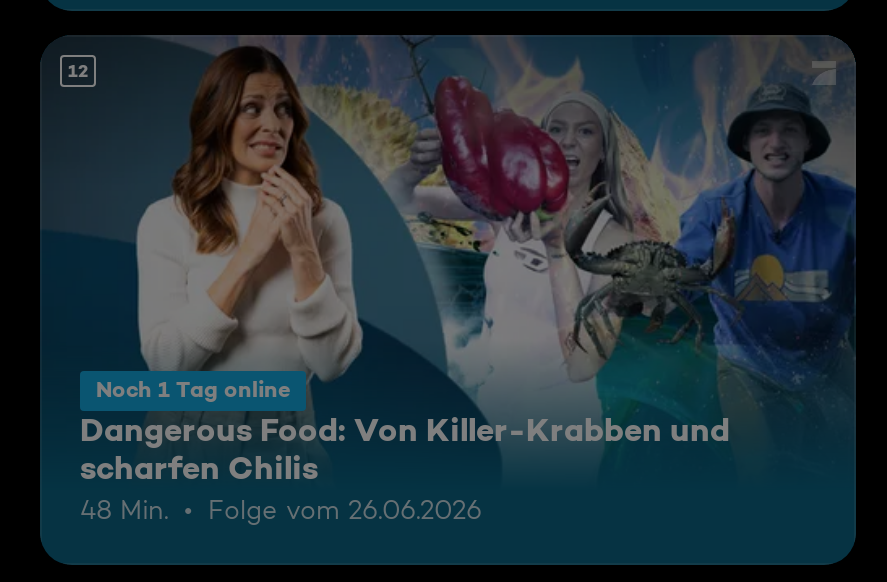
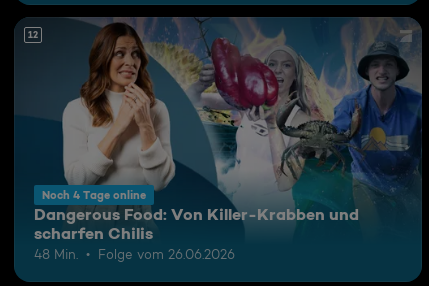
- Noch 1 Tag online
+ Noch 4 Tage online
